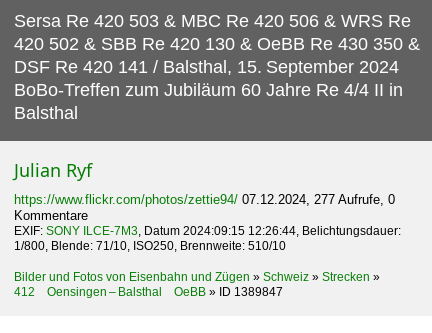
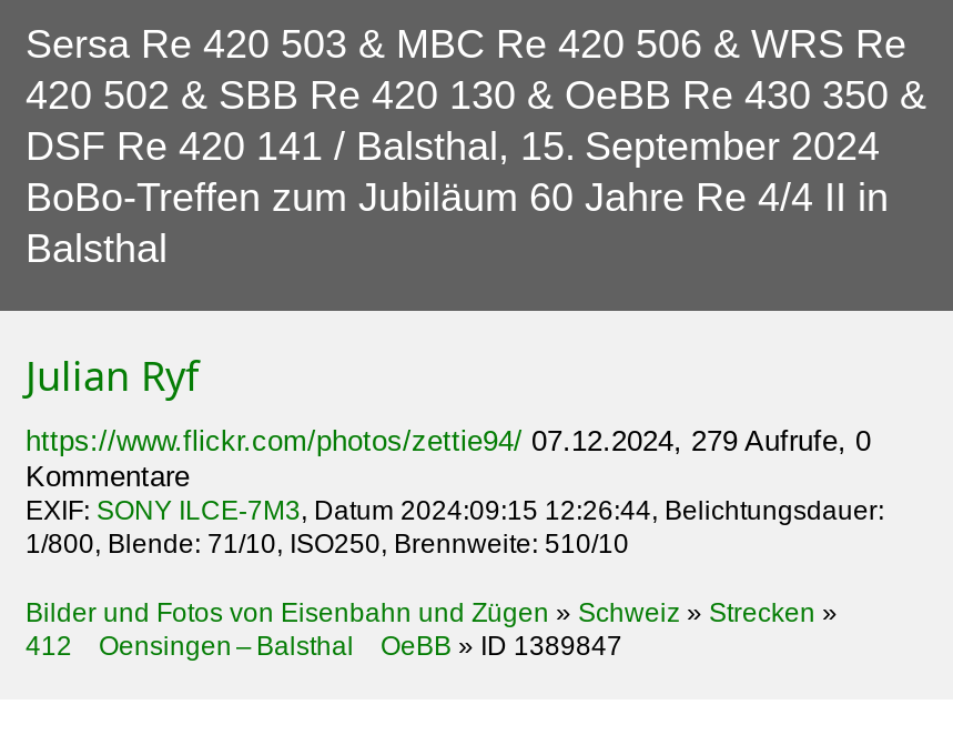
- https://www.flickr.com/photos/zettie94/ 07.12.2024, 277 Aufrufe, 0
+ https://www.flickr.com/photos/zettie94/ 07.12.2024, 279 Aufrufe, 0
